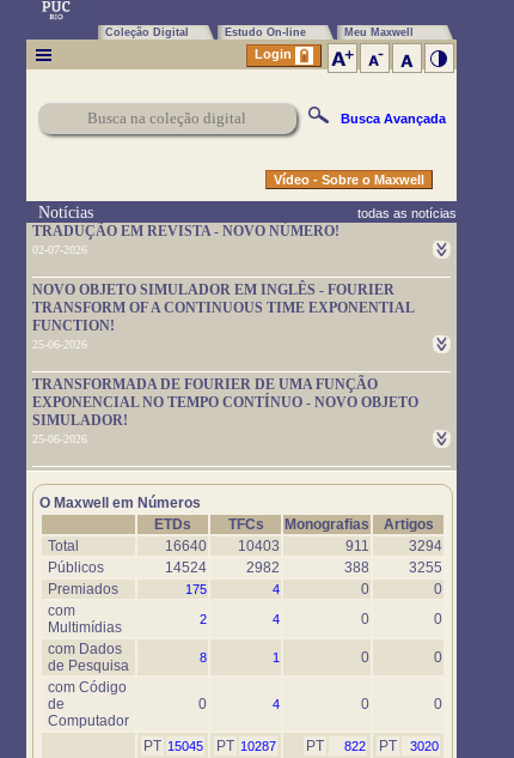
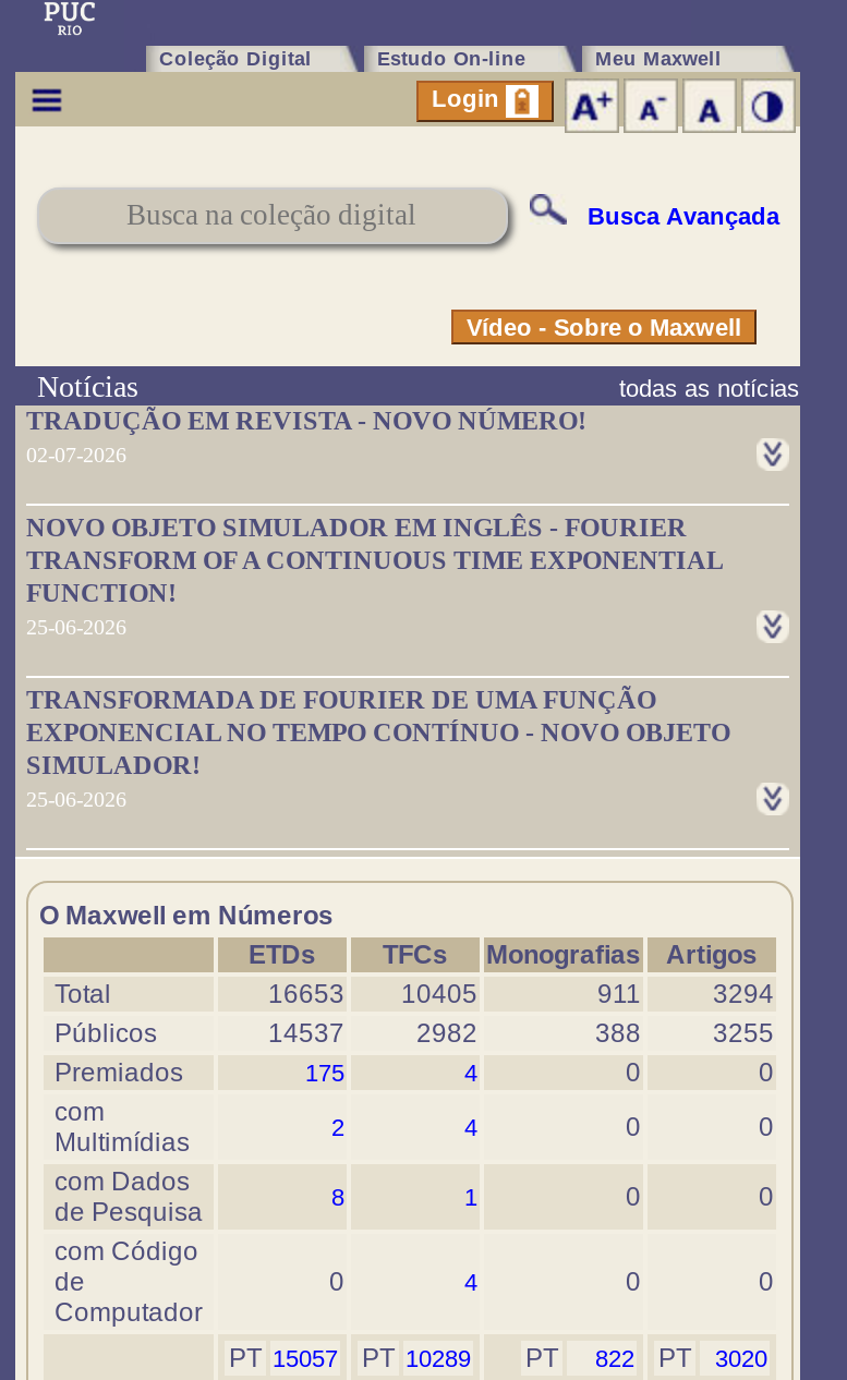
- 16640
+ 16653

- 10403
+ 10405

- 14524
+ 14537

- PT 15045
+ PT 15057

- PT 10287
+ PT 10289
